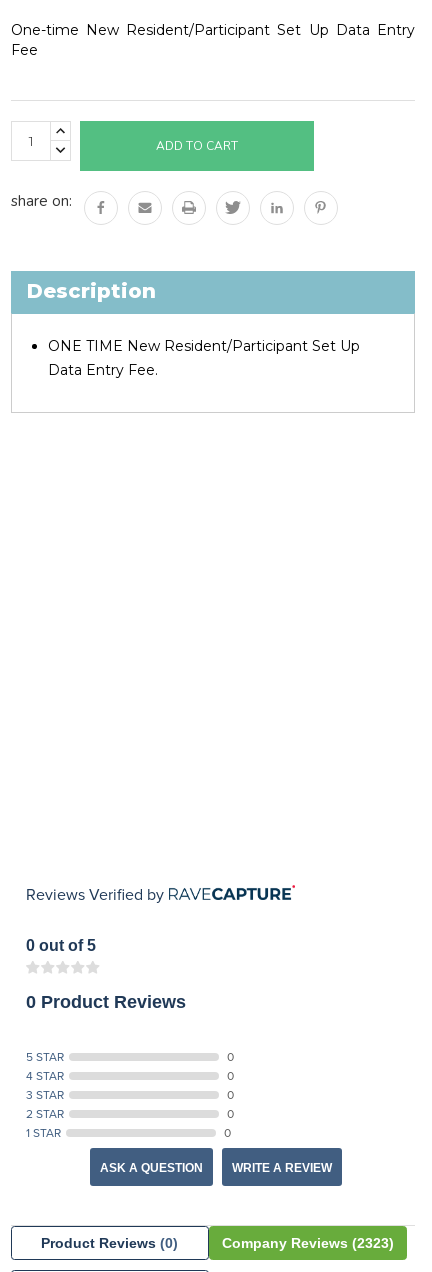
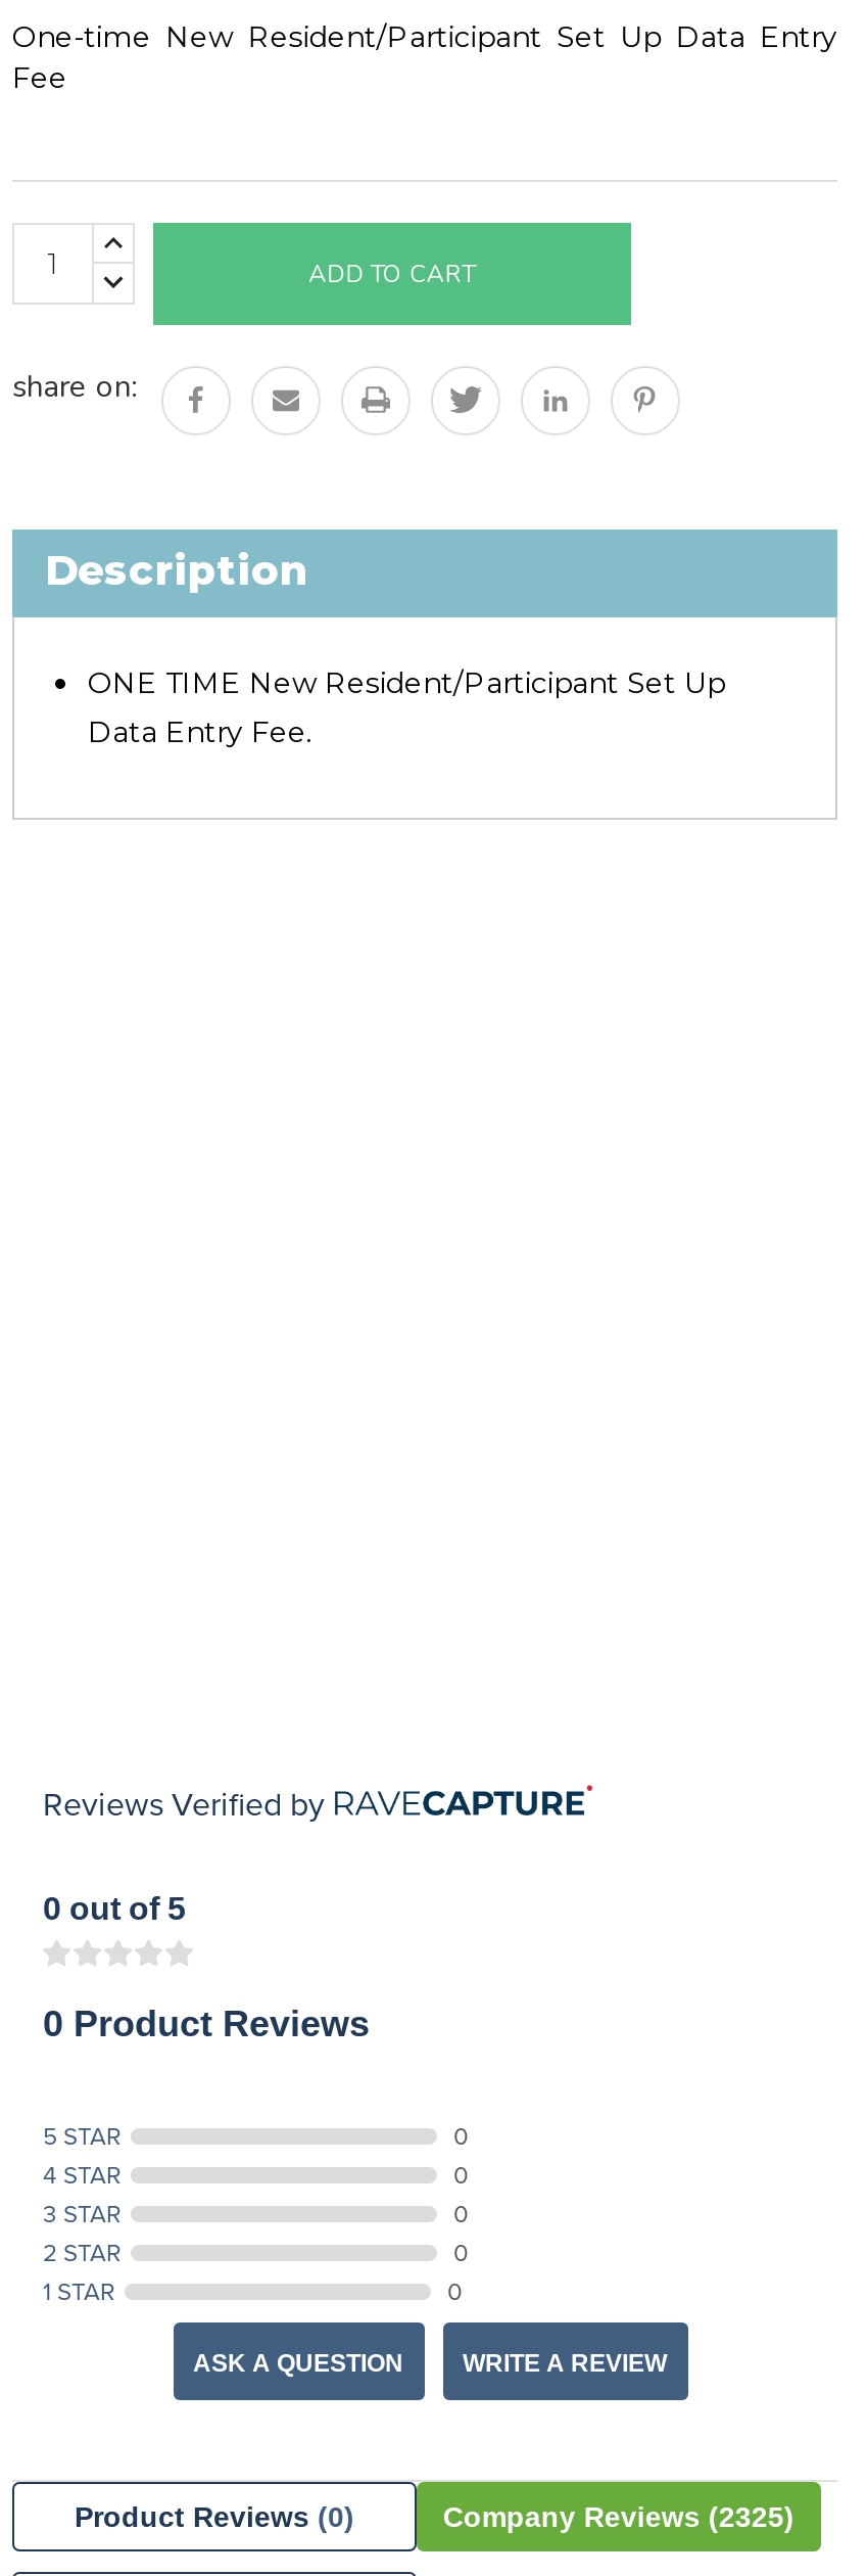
- Company Reviews (2323)
+ Company Reviews (2325)
